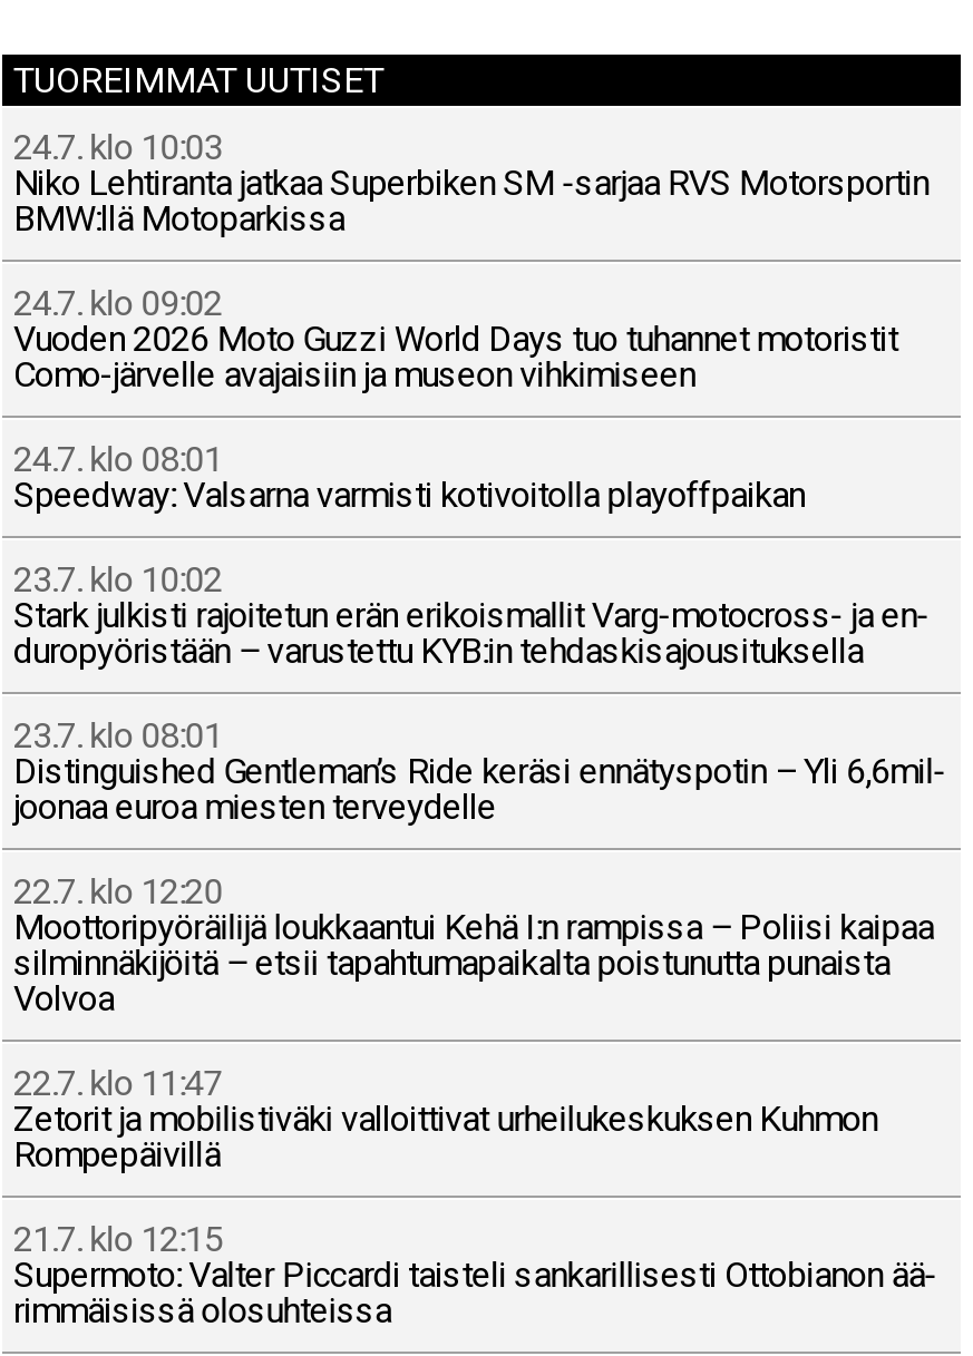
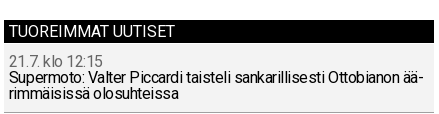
- 24.7. klo 10:03
- Niko Lehtiranta jatkaa Superbiken SM -sarjaa RVS Motorsportin
- BMW:llä Motoparkissa
- 24.7. klo 09:02
- Vuoden 2026 Moto Guzzi World Days tuo tuhannet motoristit
- Como-järvelle avajaisiin ja museon vihkimiseen
- 24.7. klo 08:01
- Speedway: Valsarna varmisti kotivoitolla playoffpaikan
- 23.7. klo 10:02
- Stark julkisti rajoitetun erän erikoismallit Varg-motocross- ja en
- duropyöristään – varustettu KYB:in tehdaskisajousituksella
- 23.7. klo 08:01
- Distinguished Gentleman’s Ride keräsi ennätyspotin – Yli 6,6mil
- joonaa euroa miesten terveydelle
- 22.7. klo 12:20
- Moottoripyöräilijä loukkaantui Kehä I:n rampissa – Poliisi kaipaa
- silminnäkijöitä – etsii tapahtumapaikalta poistunutta punaista
- Volvoa
- 22.7. klo 11:47
- Zetorit ja mobilistiväki valloittivat urheilukeskuksen Kuhmon
- Rompepäivillä
